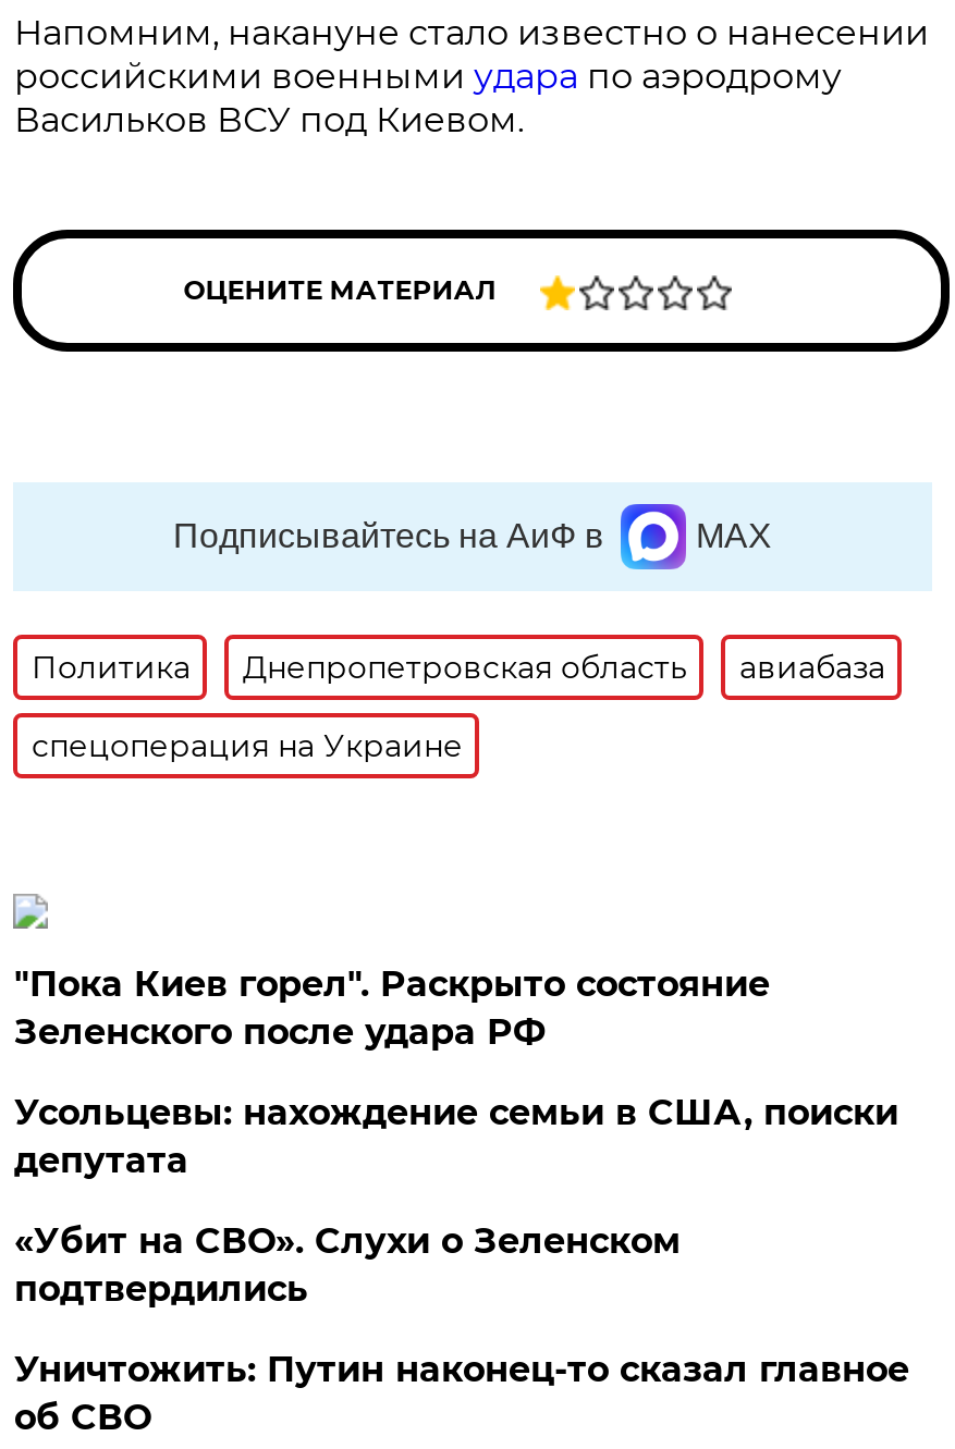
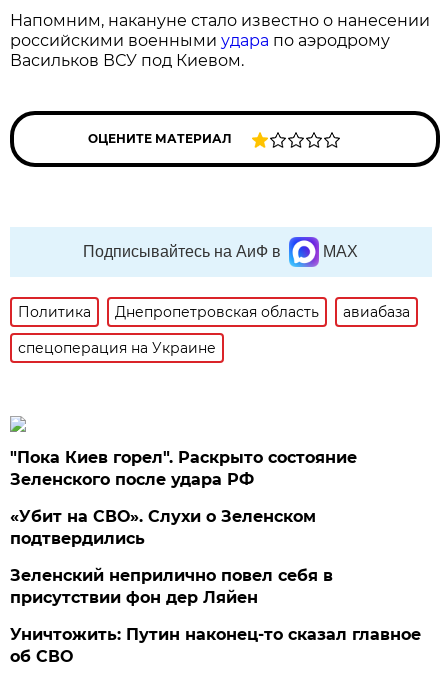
- Усольцевы: нахождение семьи в США, поиски
- депутата

moved up: «Убит на СВО». Слухи о Зеленском | подтвердились

+ Зеленский неприлично повел cебя в
+ присутствии фон дер Ляйен
